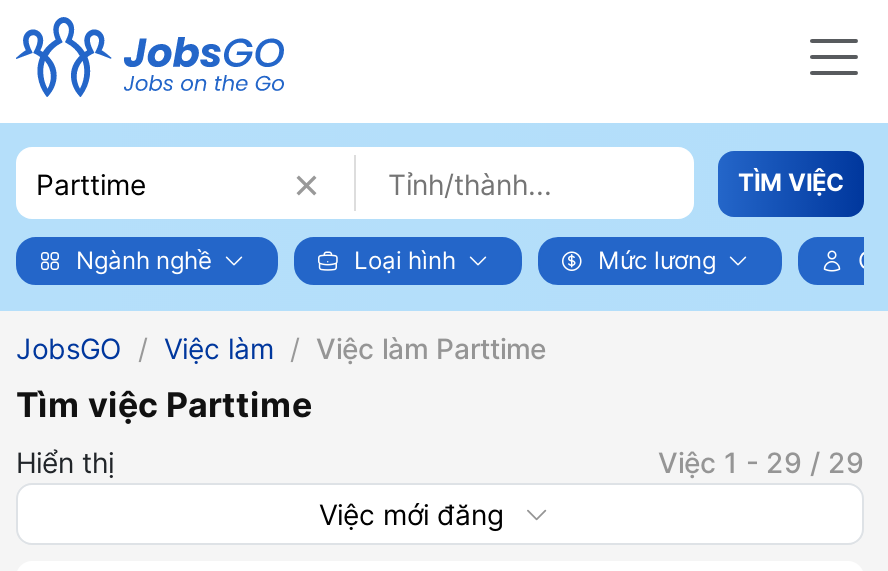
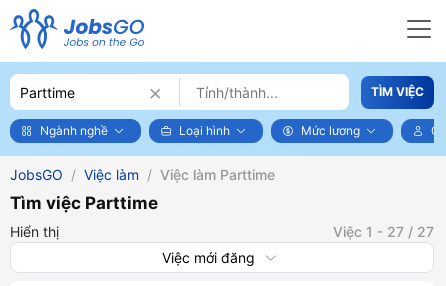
- Việc 1 - 29 / 29
+ Việc 1 - 27 / 27
